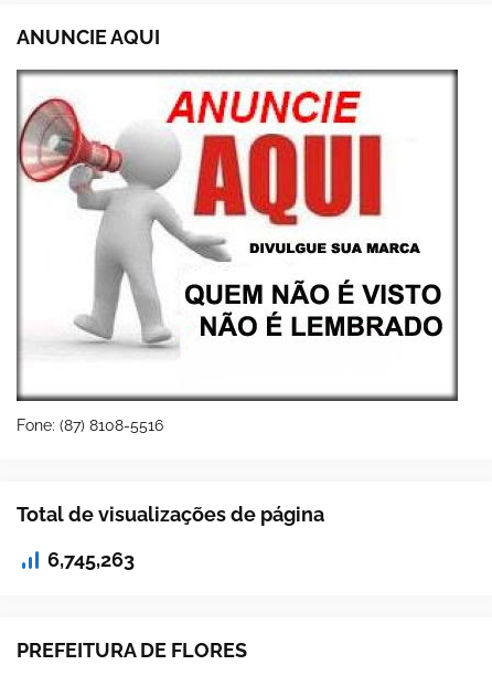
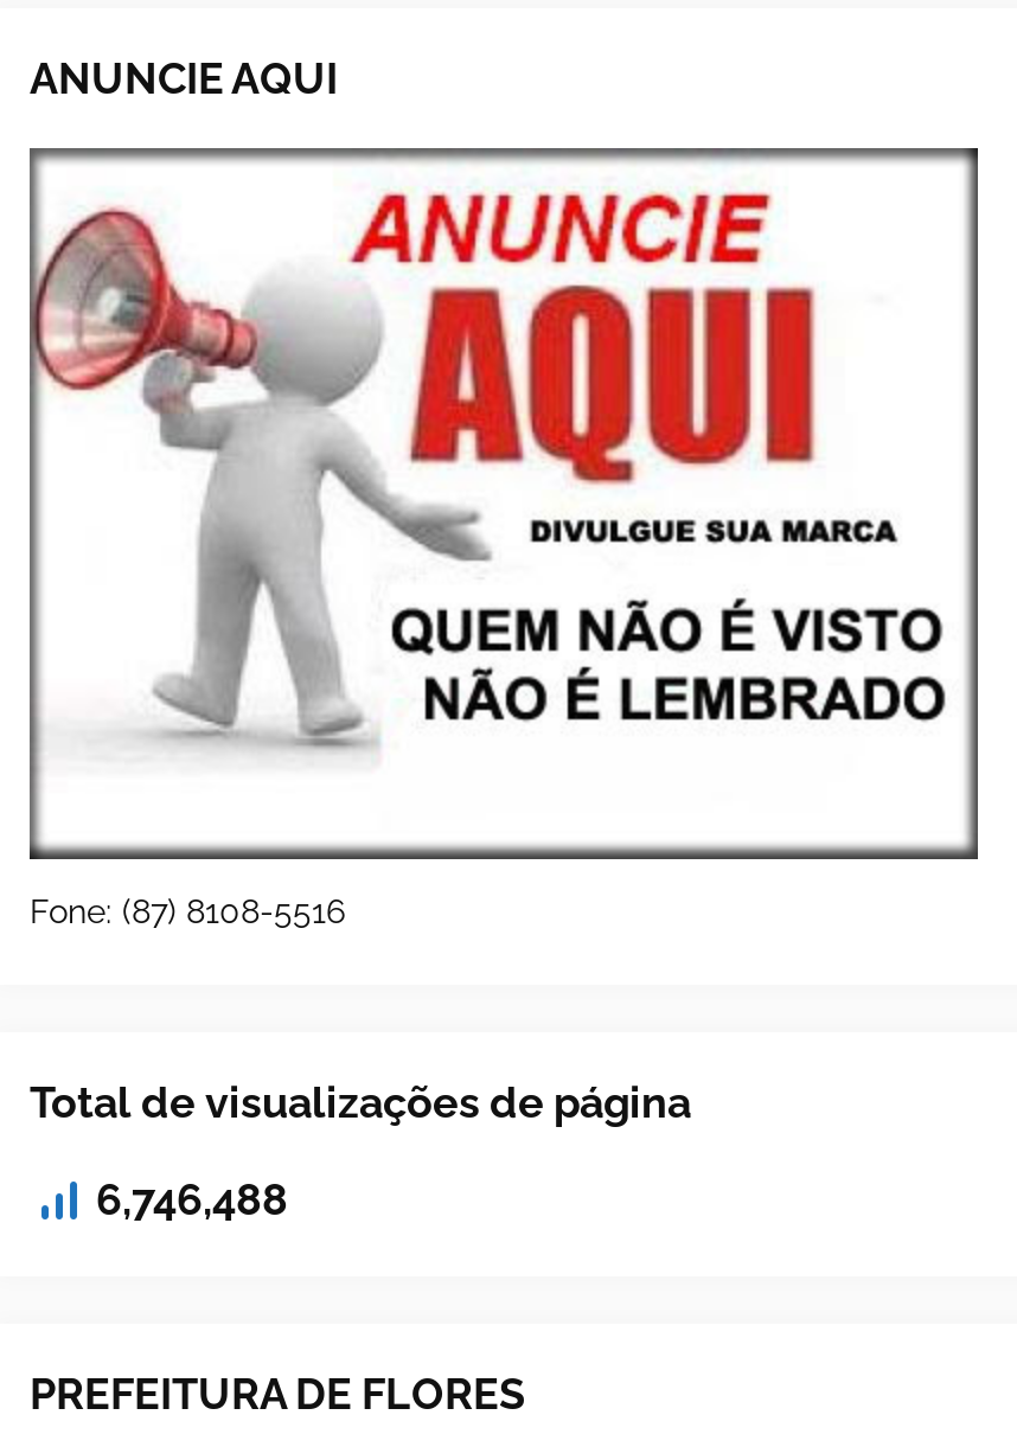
- 6,745,263
+ 6,746,488
